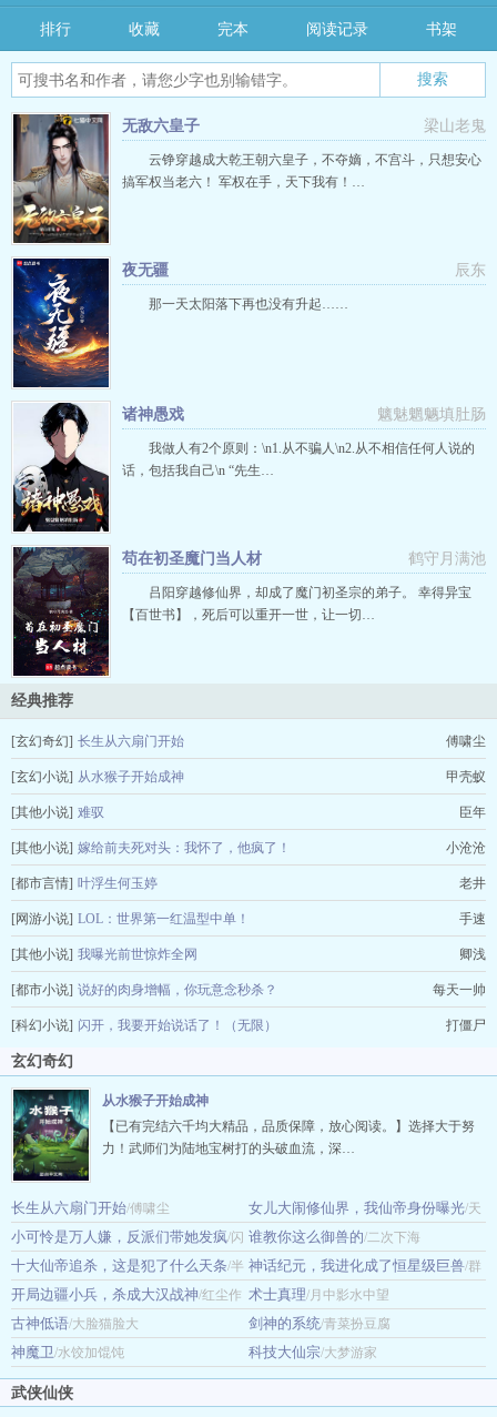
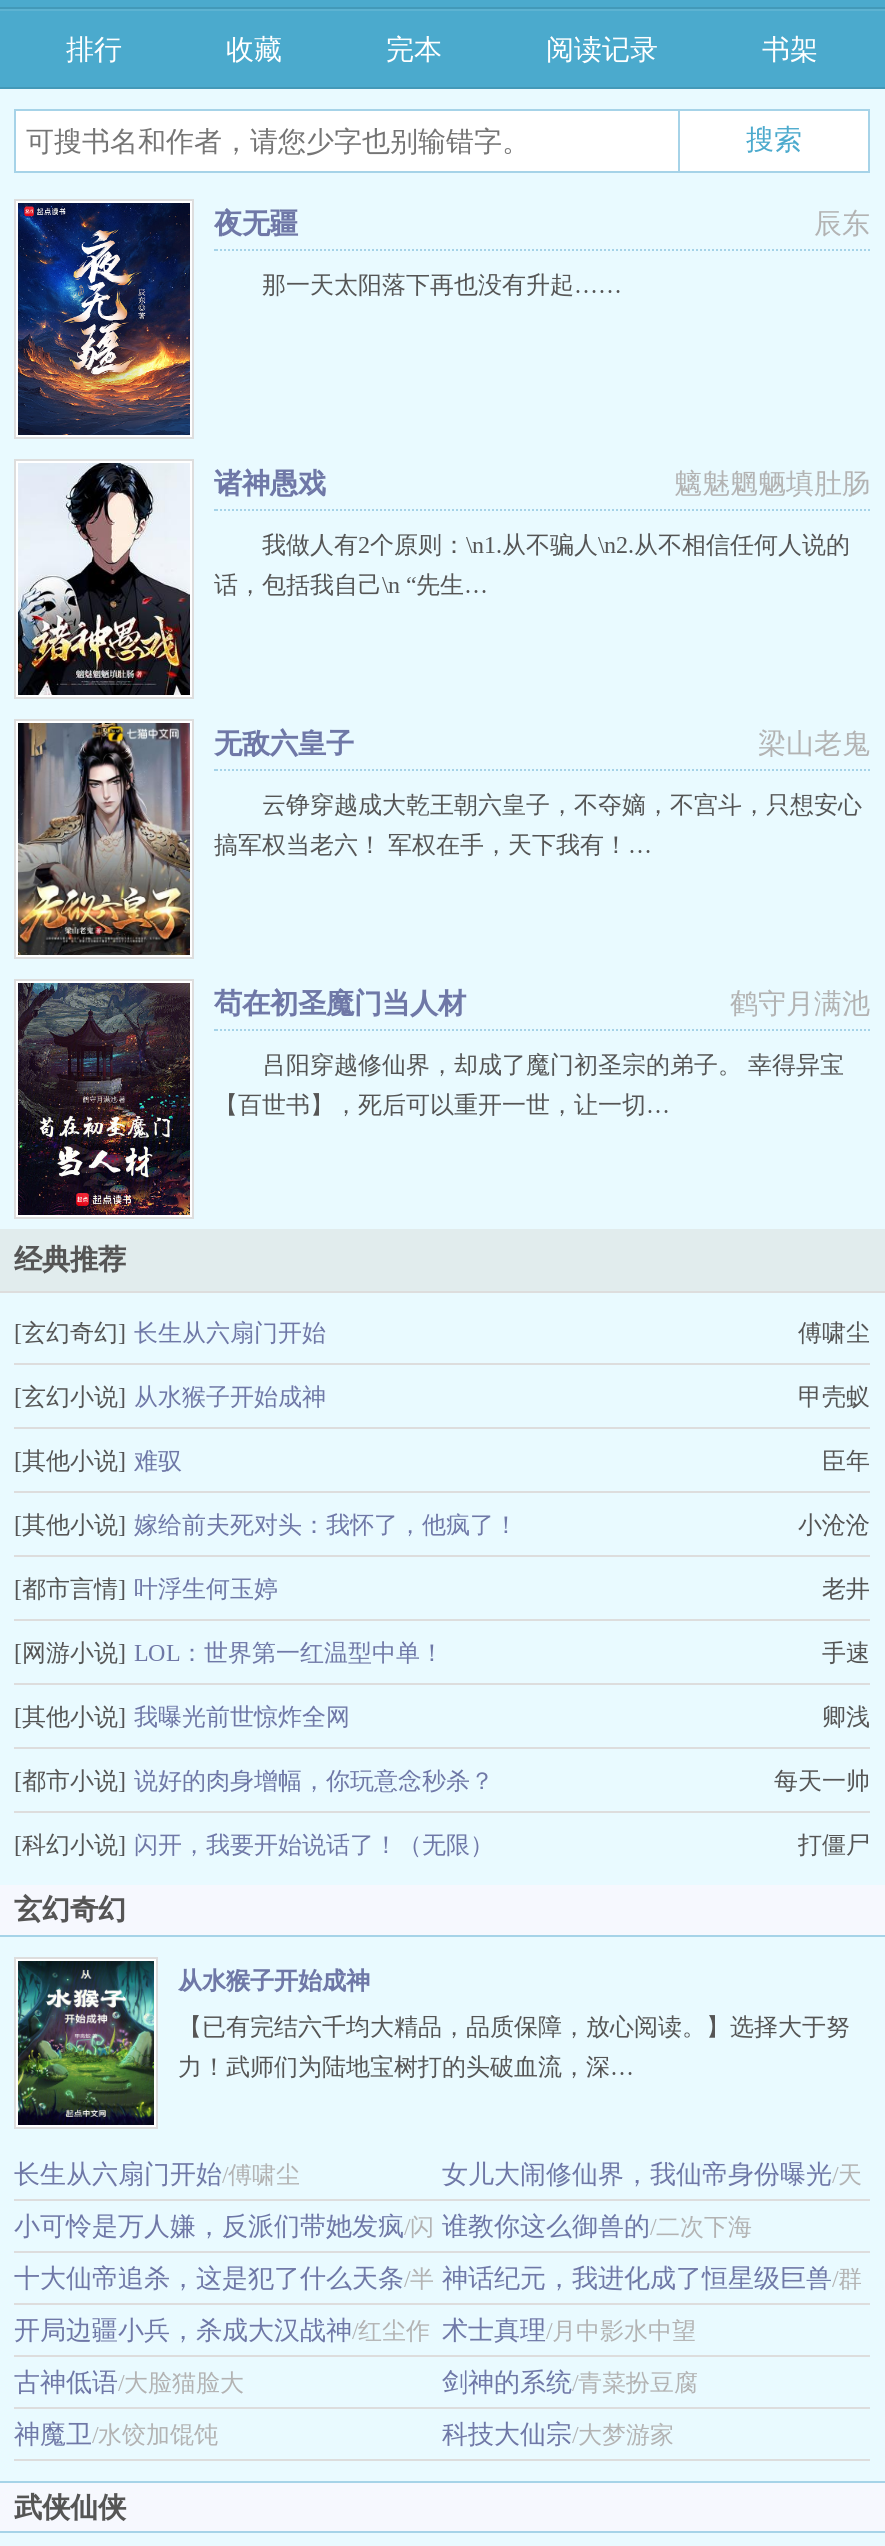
moved down: [image] | 梁山老鬼 | 无敌六皇子 | 云铮穿越成大乾王朝六皇子，不夺嫡，不宫斗，只想安心 | 搞军权当老六！ 军权在手，天下我有！…

moved up: [image] | 辰东 | 夜无疆 | 那一天太阳落下再也没有升起…… | 我做人有2个原则：\n1.从不骗人\n2.从不相信任何人说的 | 话，包括我自己\n “先生…
